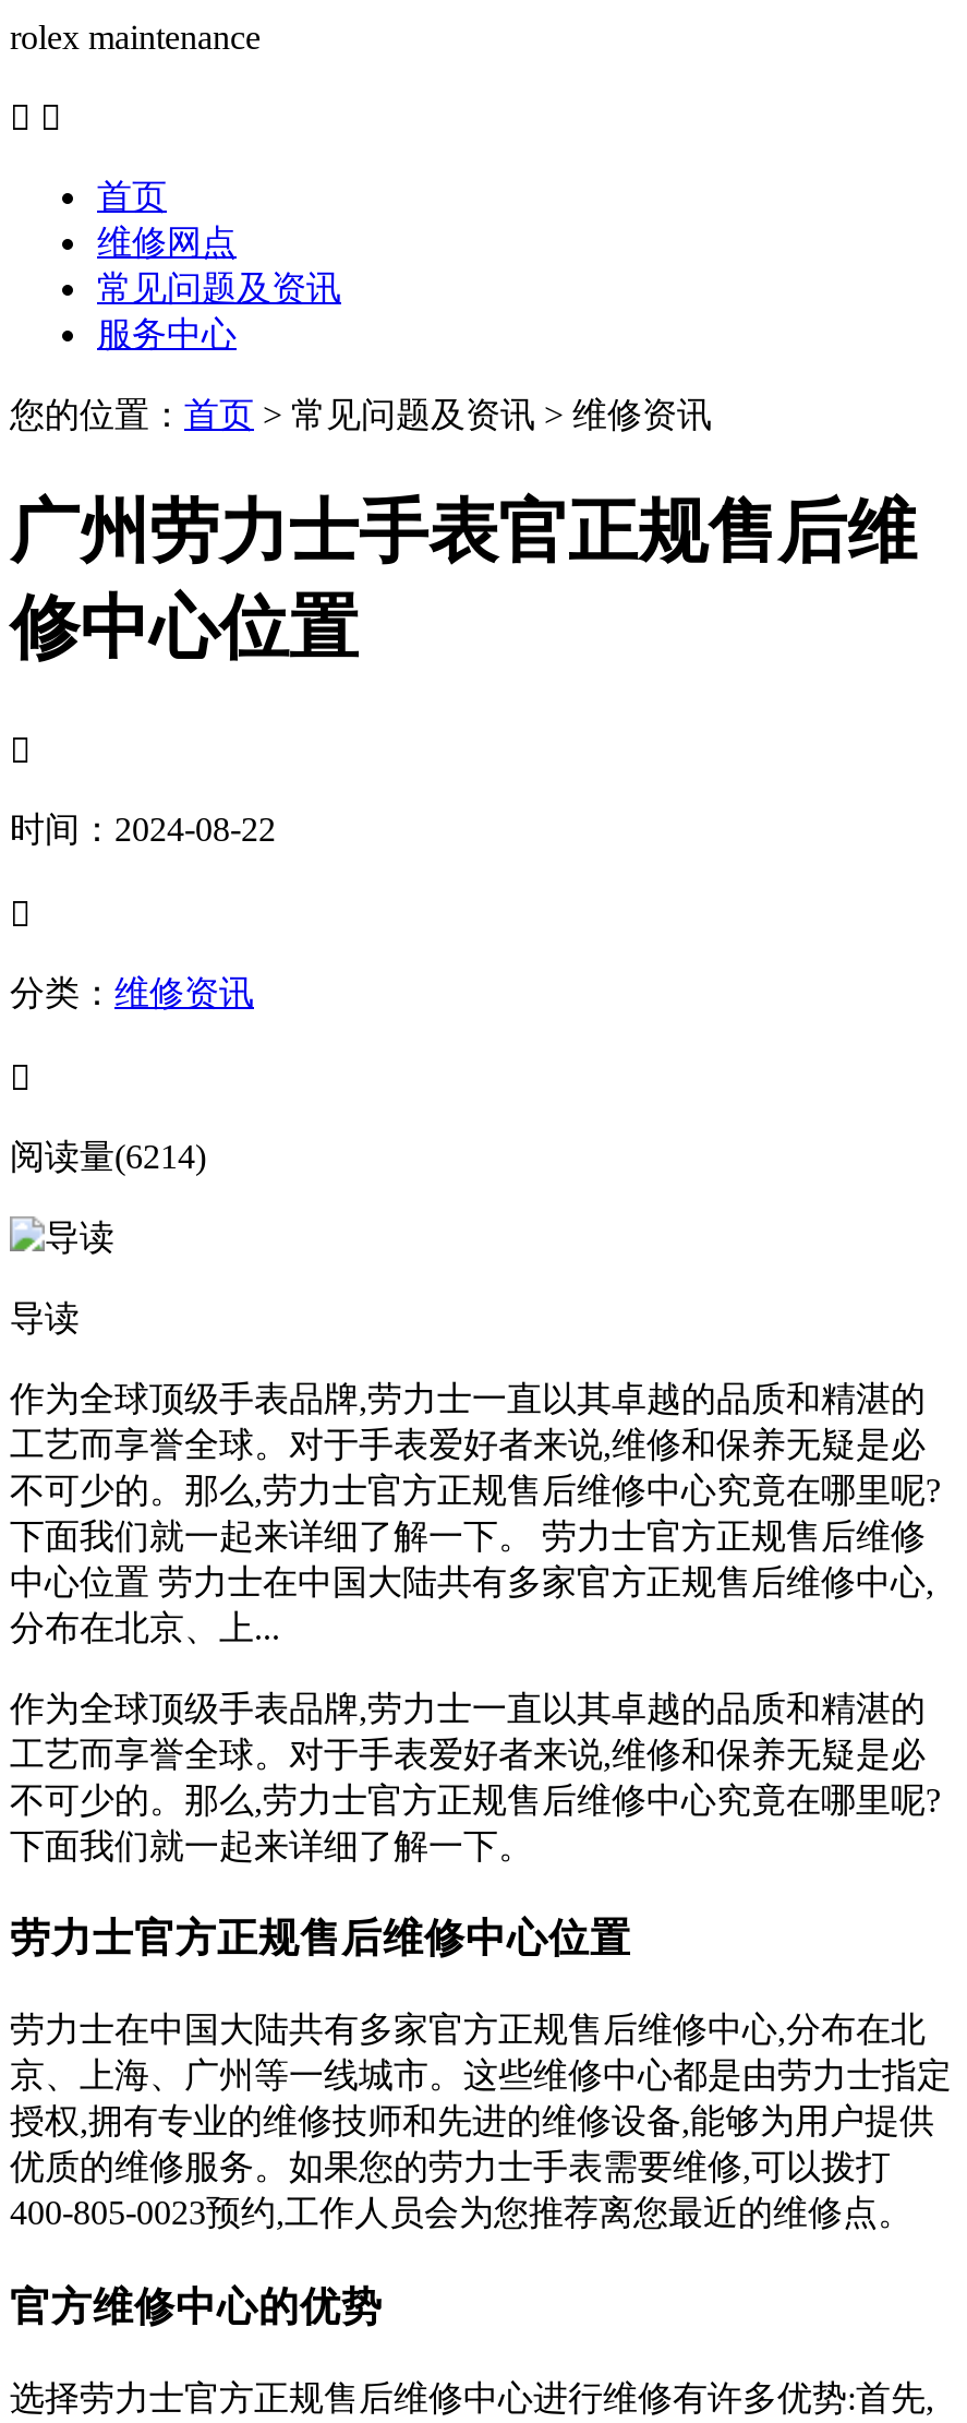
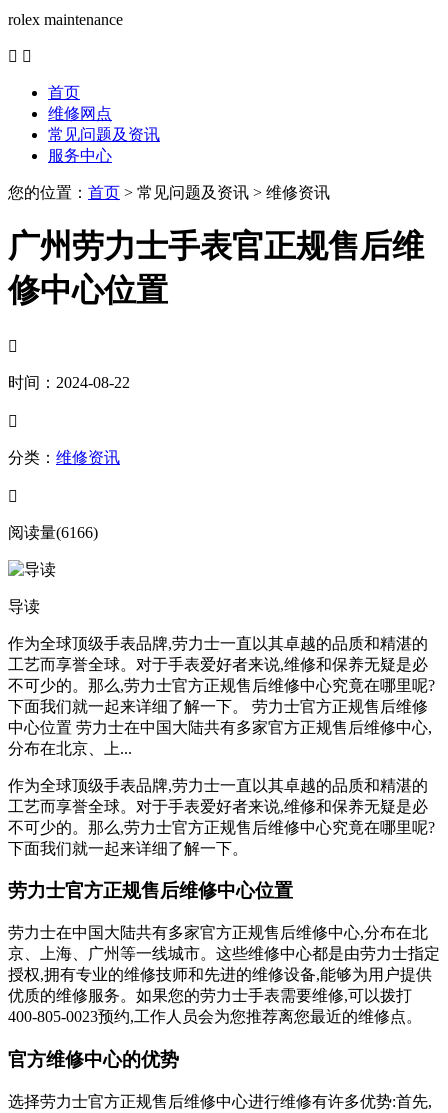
- 阅读量(6214)
+ 阅读量(6166)
